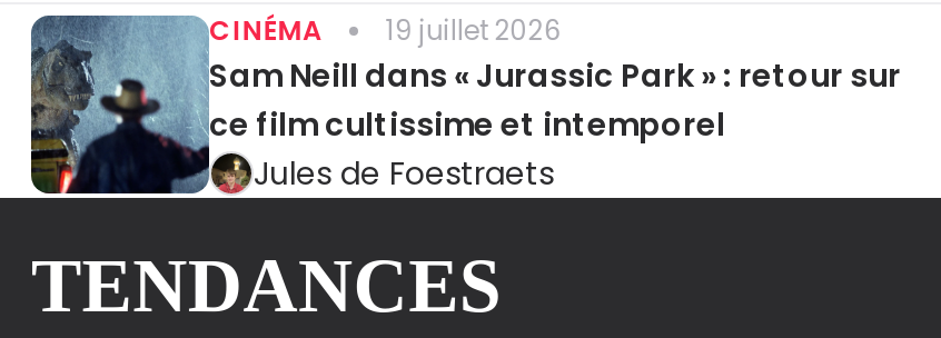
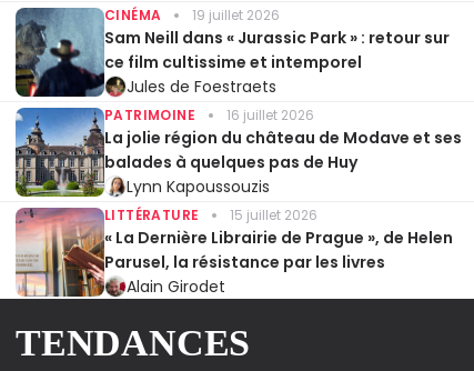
+ [image]
+ PATRIMOINE
+ 16 juillet 2026
+ La jolie région du château de Modave et ses
+ balades à quelques pas de Huy
+ Lynn Kapoussouzis
+ LITTÉRATURE
+ 15 juillet 2026
+ « La Dernière Librairie de Prague », de Helen
+ Parusel, la résistance par les livres
+ Alain Girodet

+ [image]
